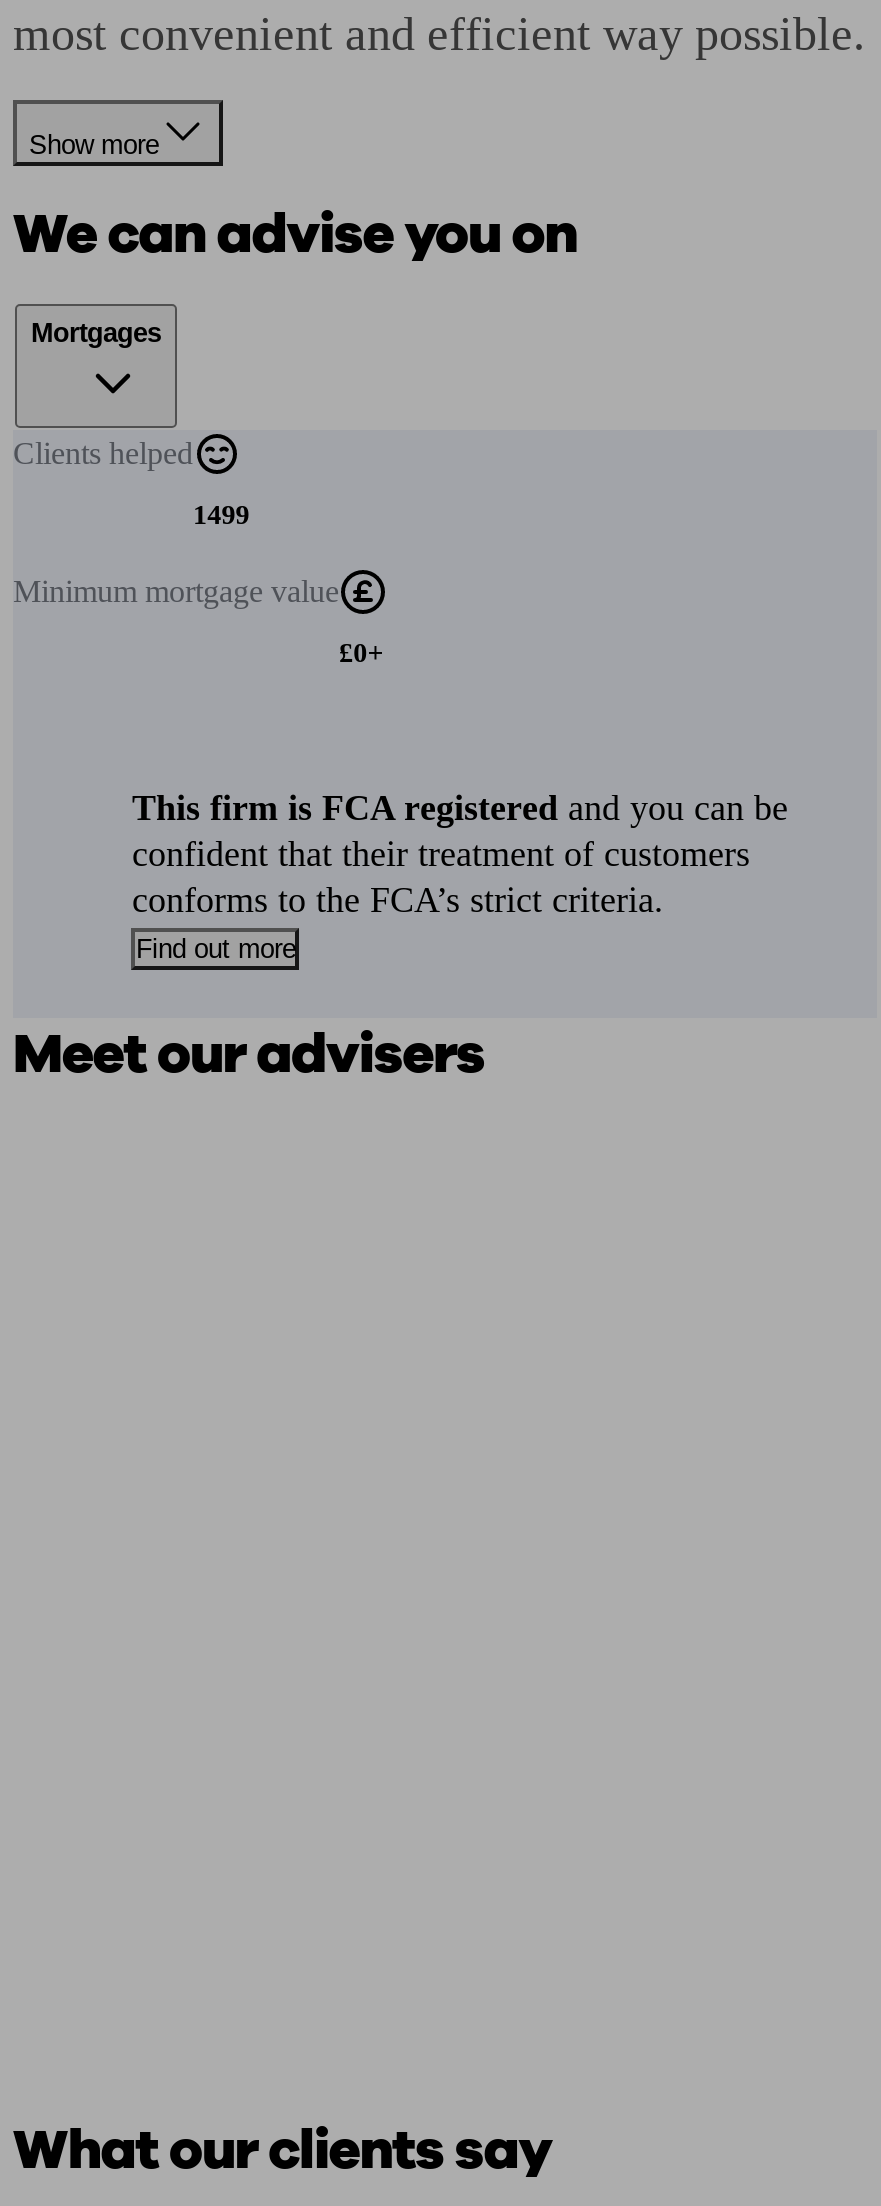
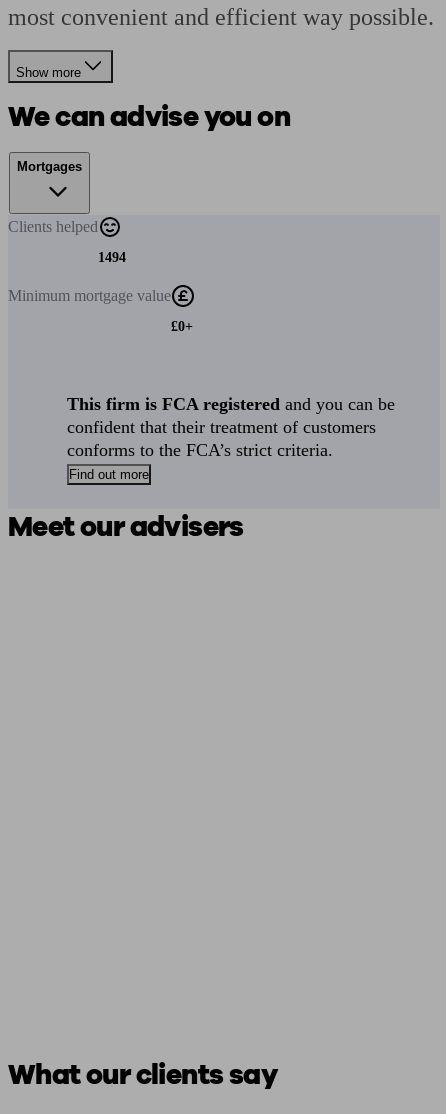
- 1499
+ 1494
